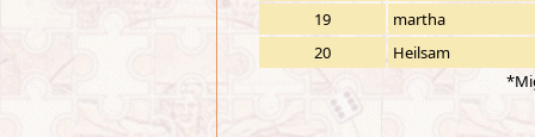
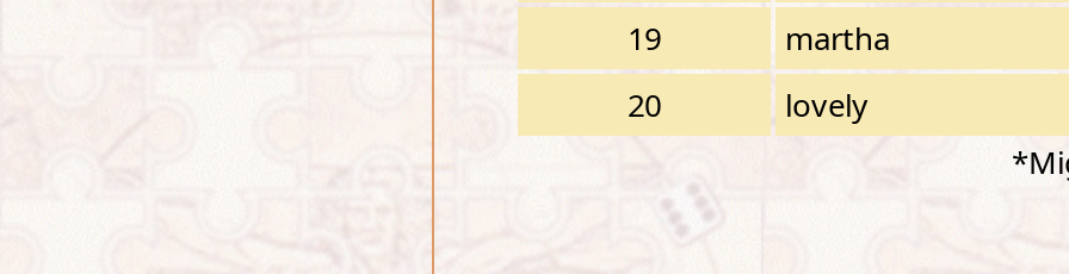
- Heilsam
+ lovely
